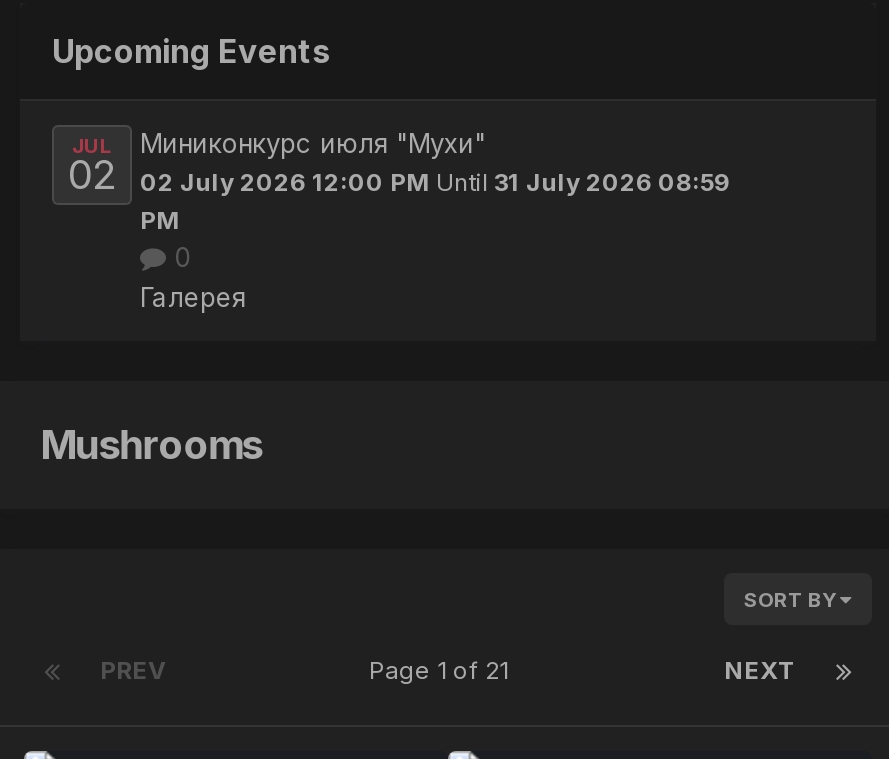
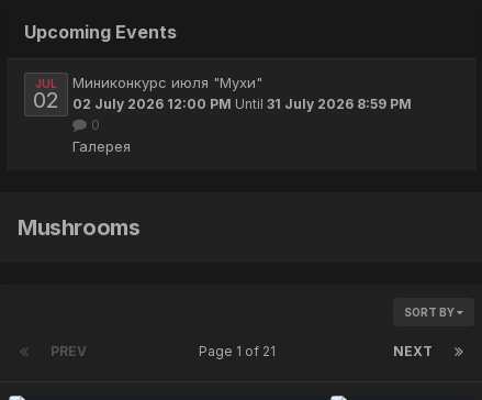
- 02 July 2026 12:00 PM Until 31 July 2026 08:59
- PM
+ 02 July 2026 12:00 PM Until 31 July 2026 8:59 PM
